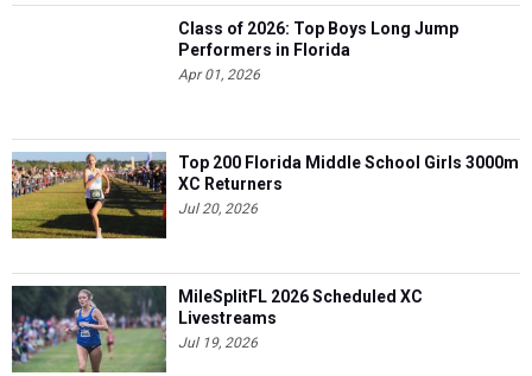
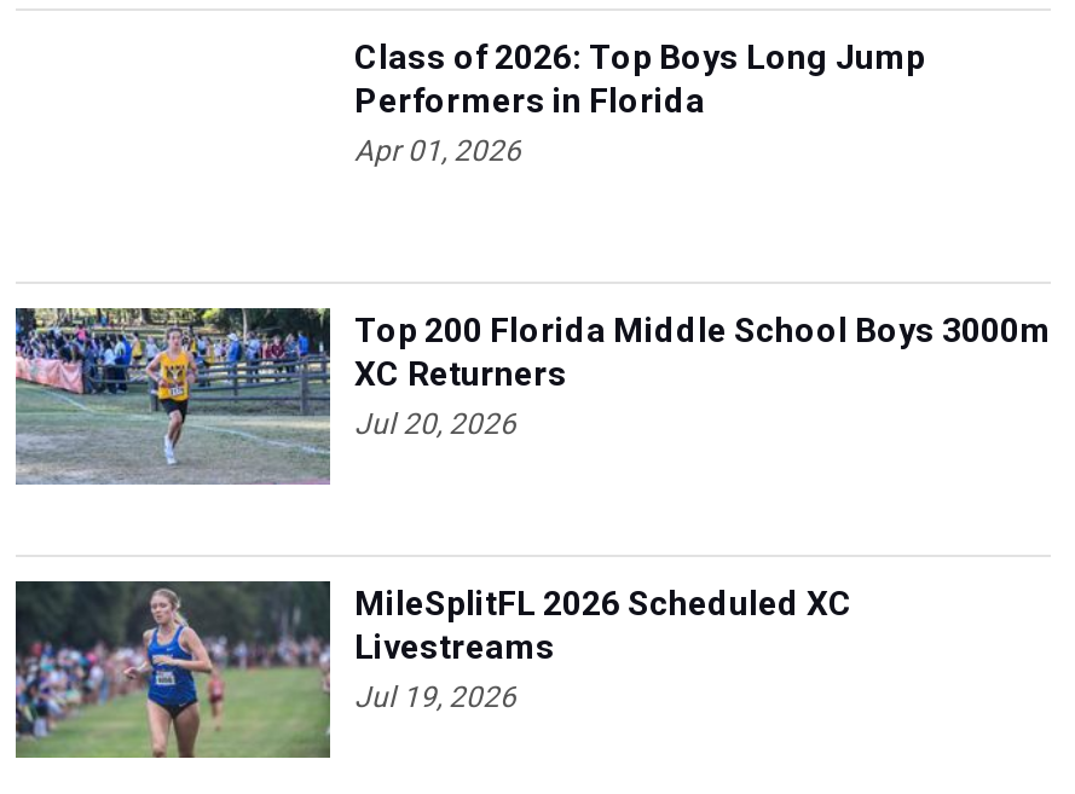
- [image]
- Top 200 Florida Middle School Girls 3000m
+ [image]
+ Top 200 Florida Middle School Boys 3000m
